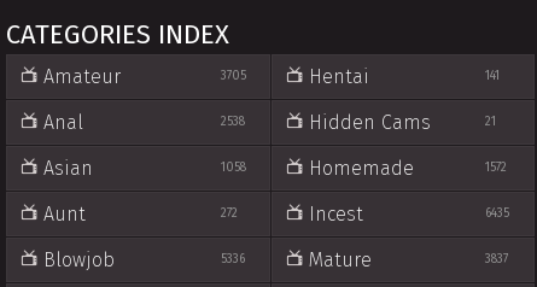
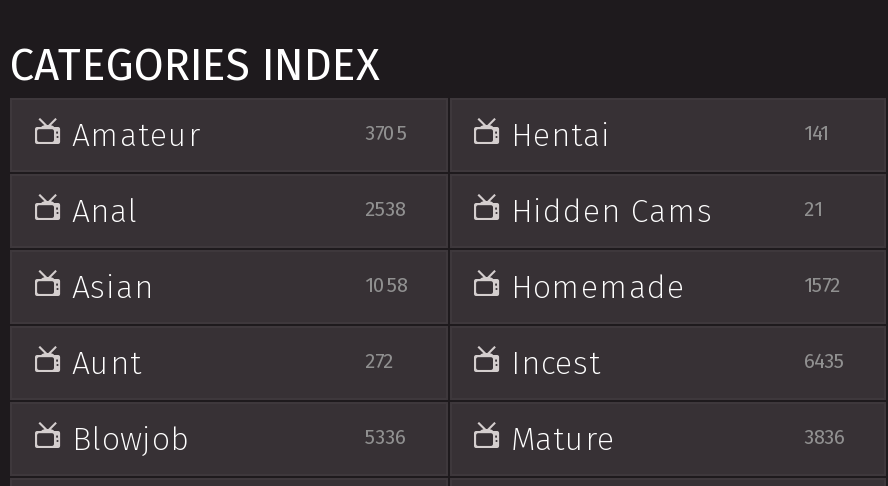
- 3837
+ 3836
